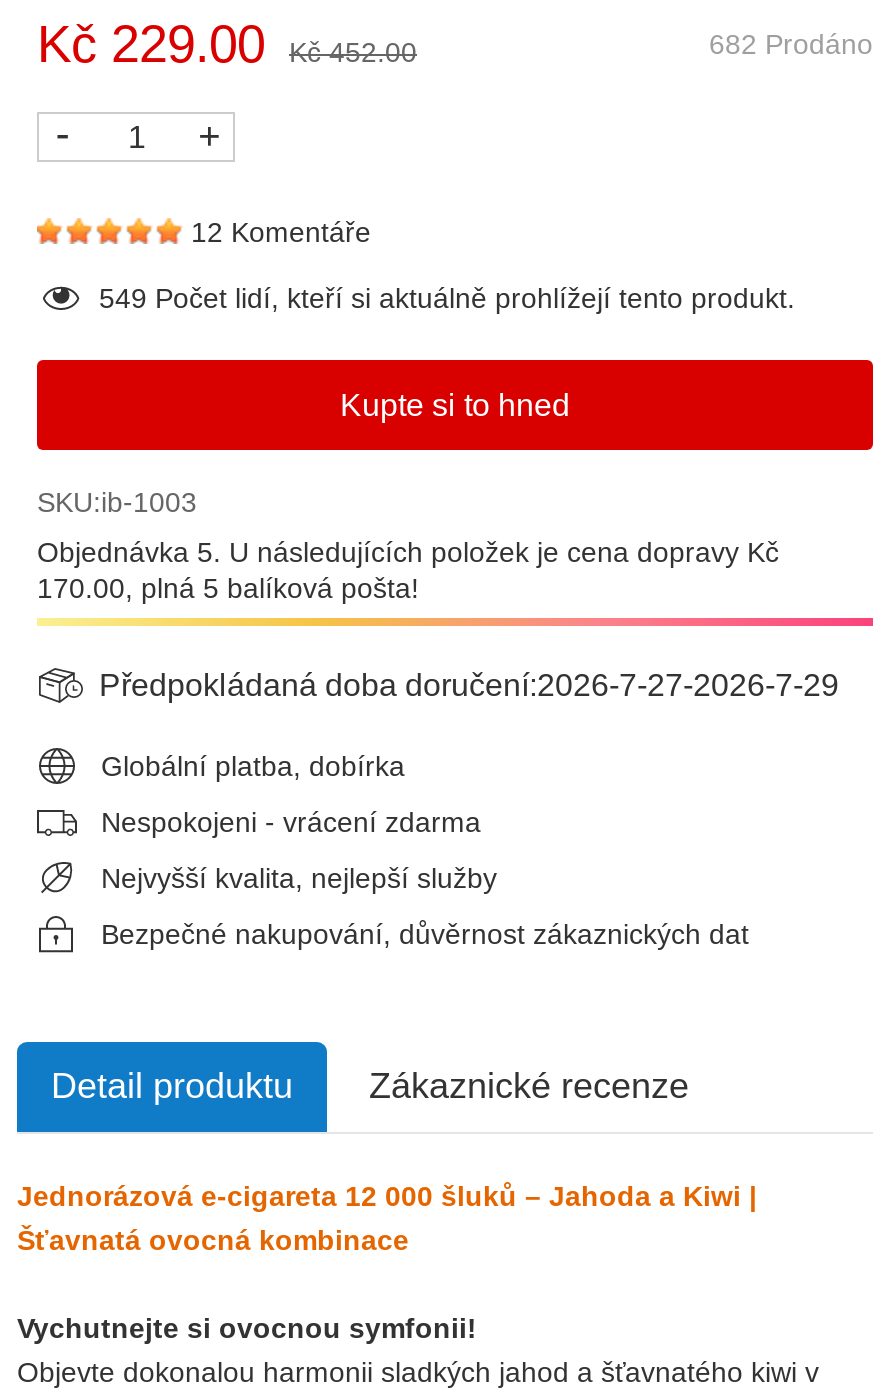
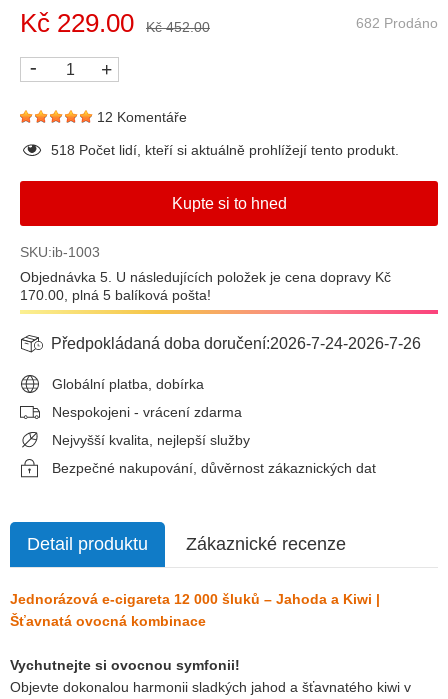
- 549 Počet lidí, kteří si aktuálně prohlížejí tento produkt.
+ 518 Počet lidí, kteří si aktuálně prohlížejí tento produkt.

- Předpokládaná doba doručení:2026-7-27-2026-7-29
+ Předpokládaná doba doručení:2026-7-24-2026-7-26
